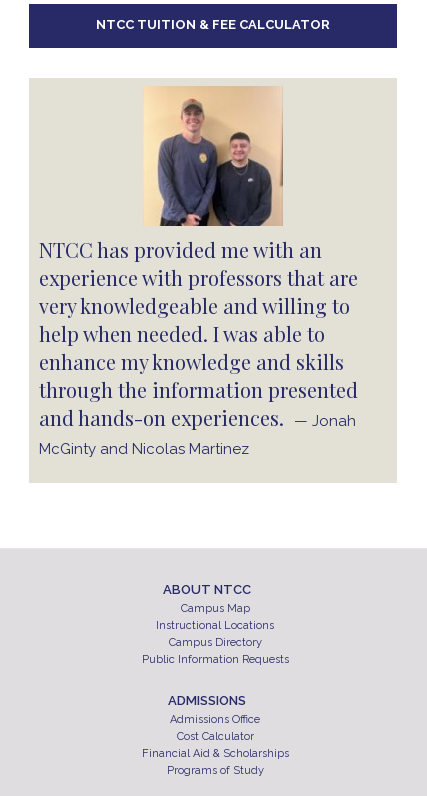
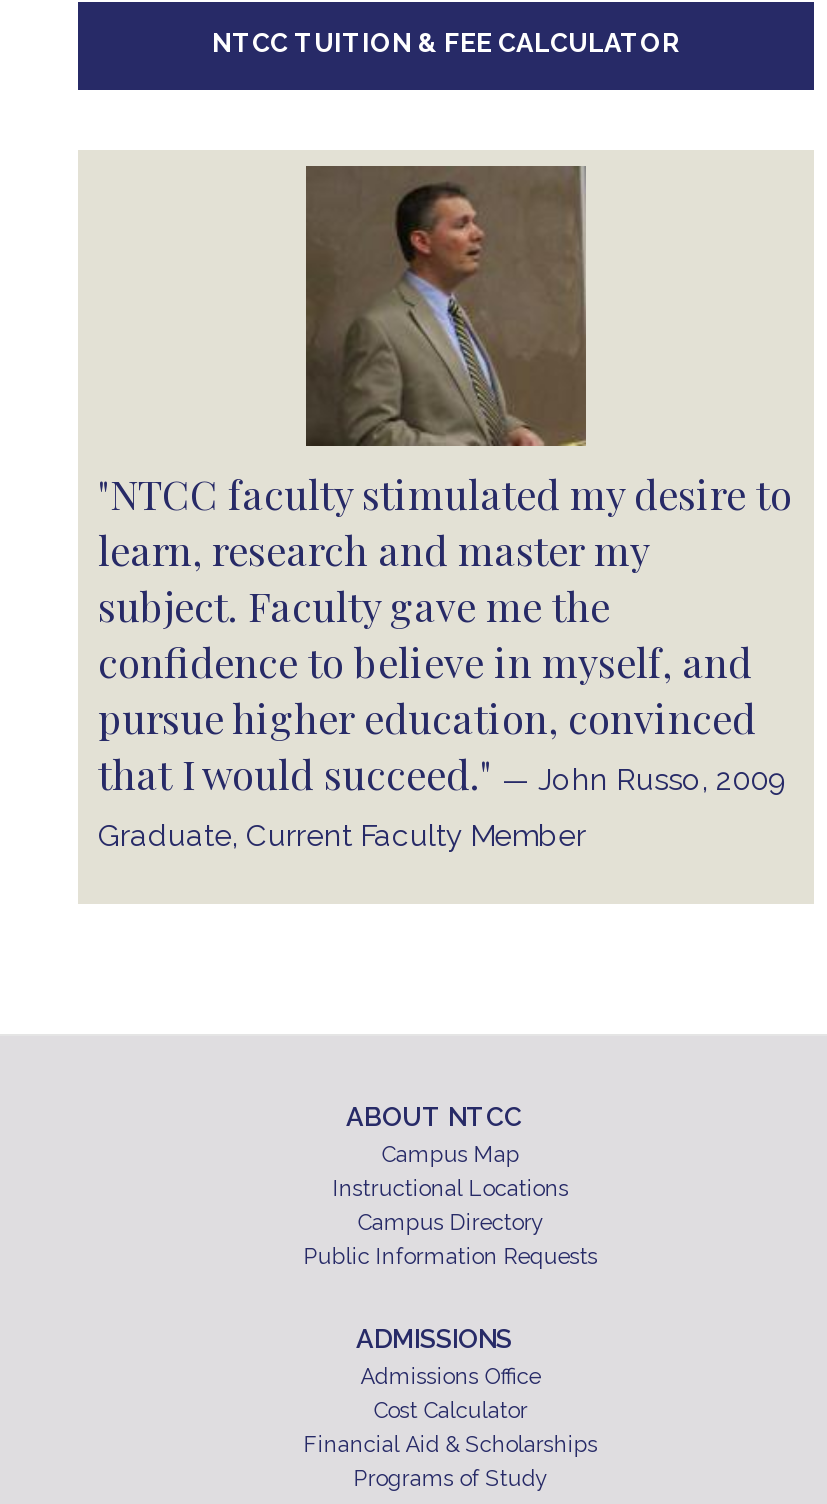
- [image]
- NTCC has provided me with an
- experience with professors that are
- very knowledgeable and willing to
- help when needed. I was able to
- enhance my knowledge and skills
- through the information presented
- and hands-on experiences. — Jonah
- McGinty and Nicolas Martinez
+ [image]
+ "NTCC faculty stimulated my desire to
+ learn, research and master my
+ subject. Faculty gave me the
+ confidence to believe in myself, and
+ pursue higher education, convinced
+ that I would succeed." — John Russo, 2009
+ Graduate, Current Faculty Member
